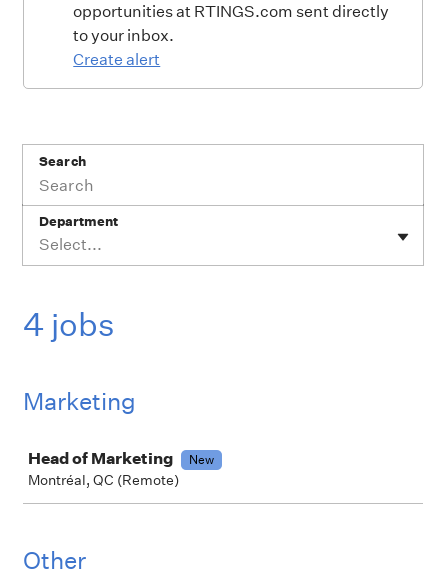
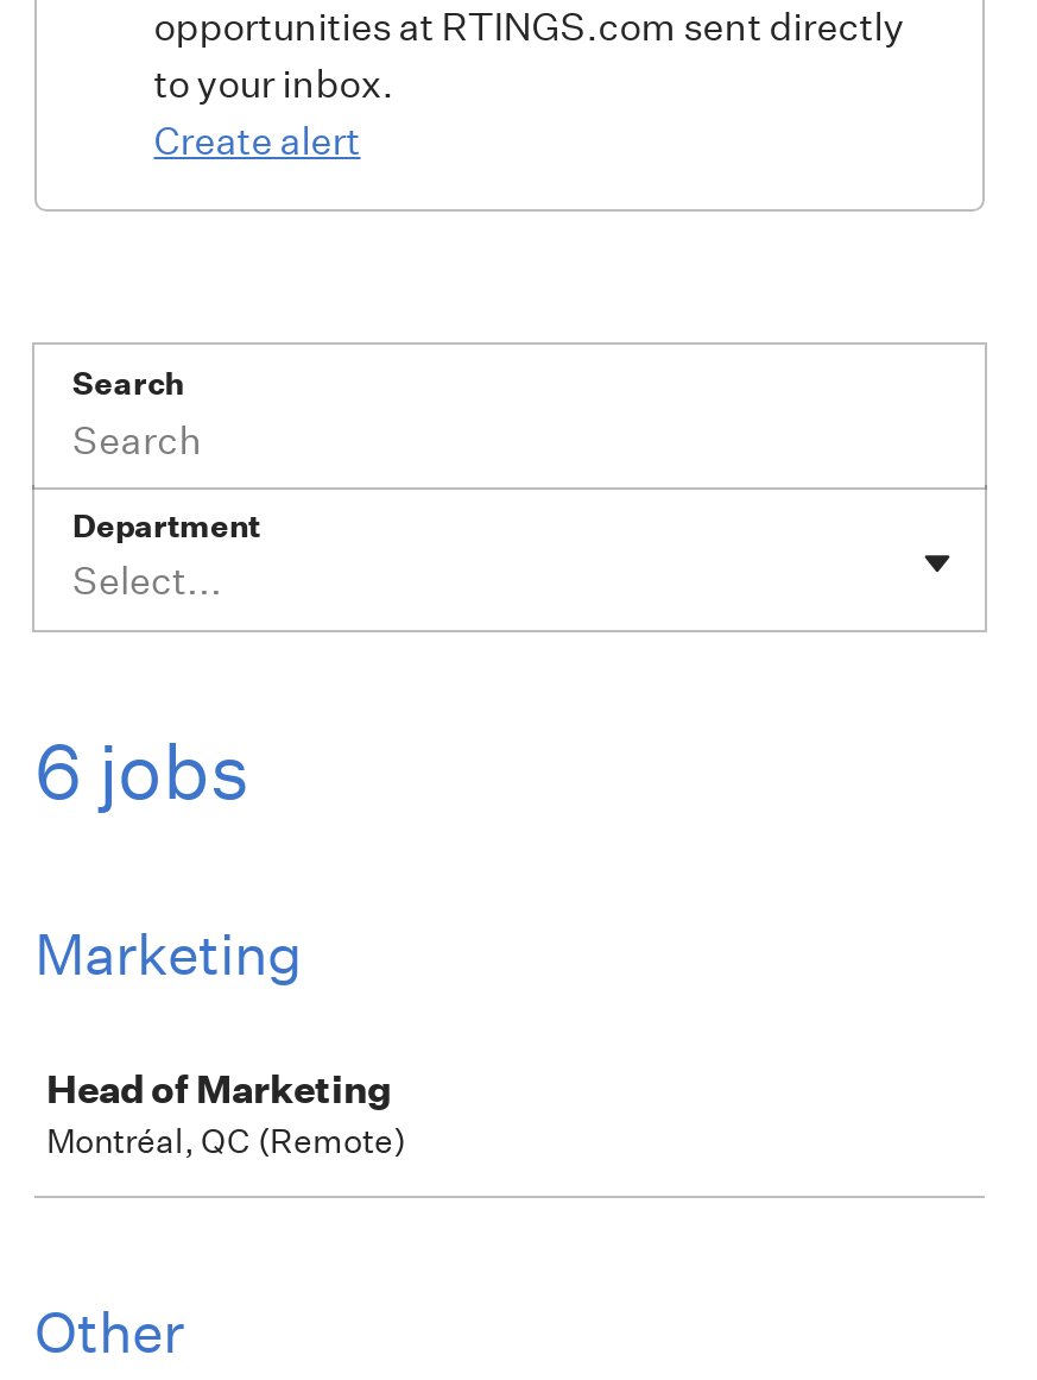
- 4 jobs
+ 6 jobs

- New
